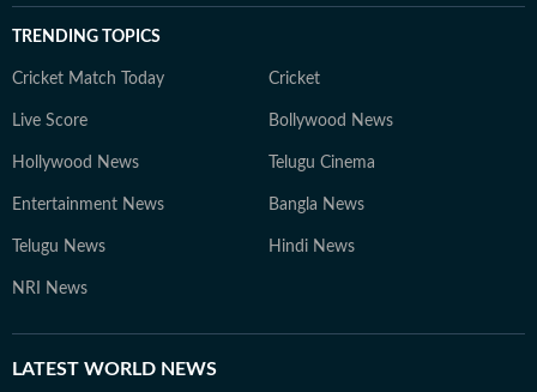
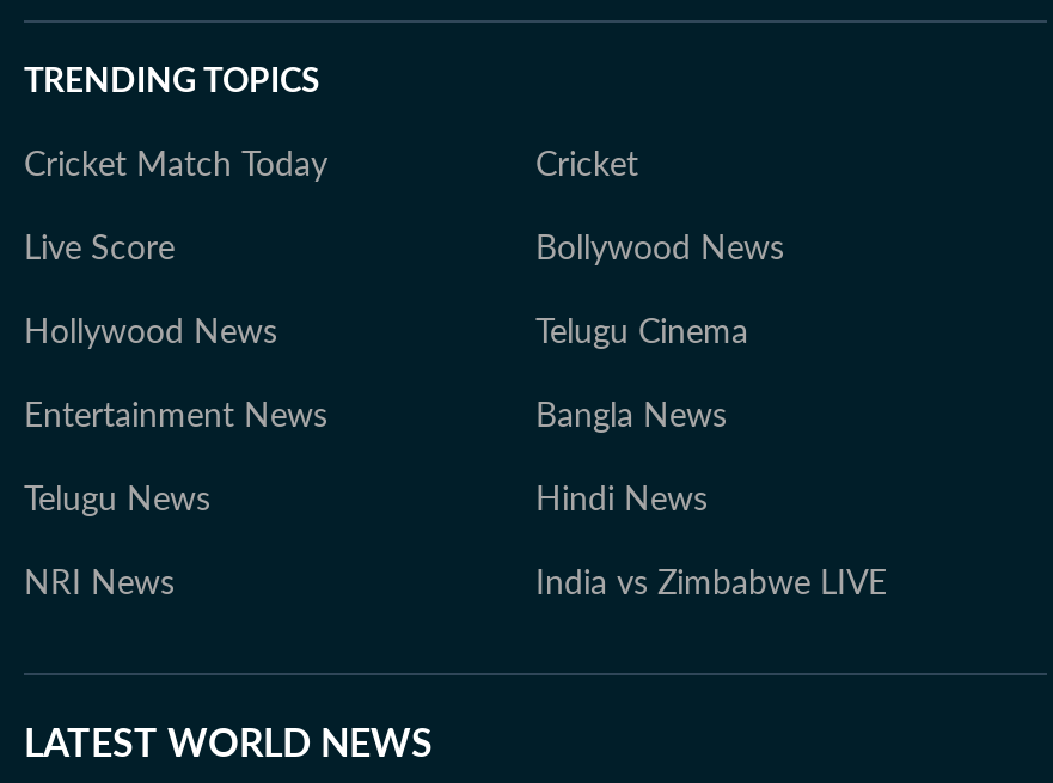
+ India vs Zimbabwe LIVE
